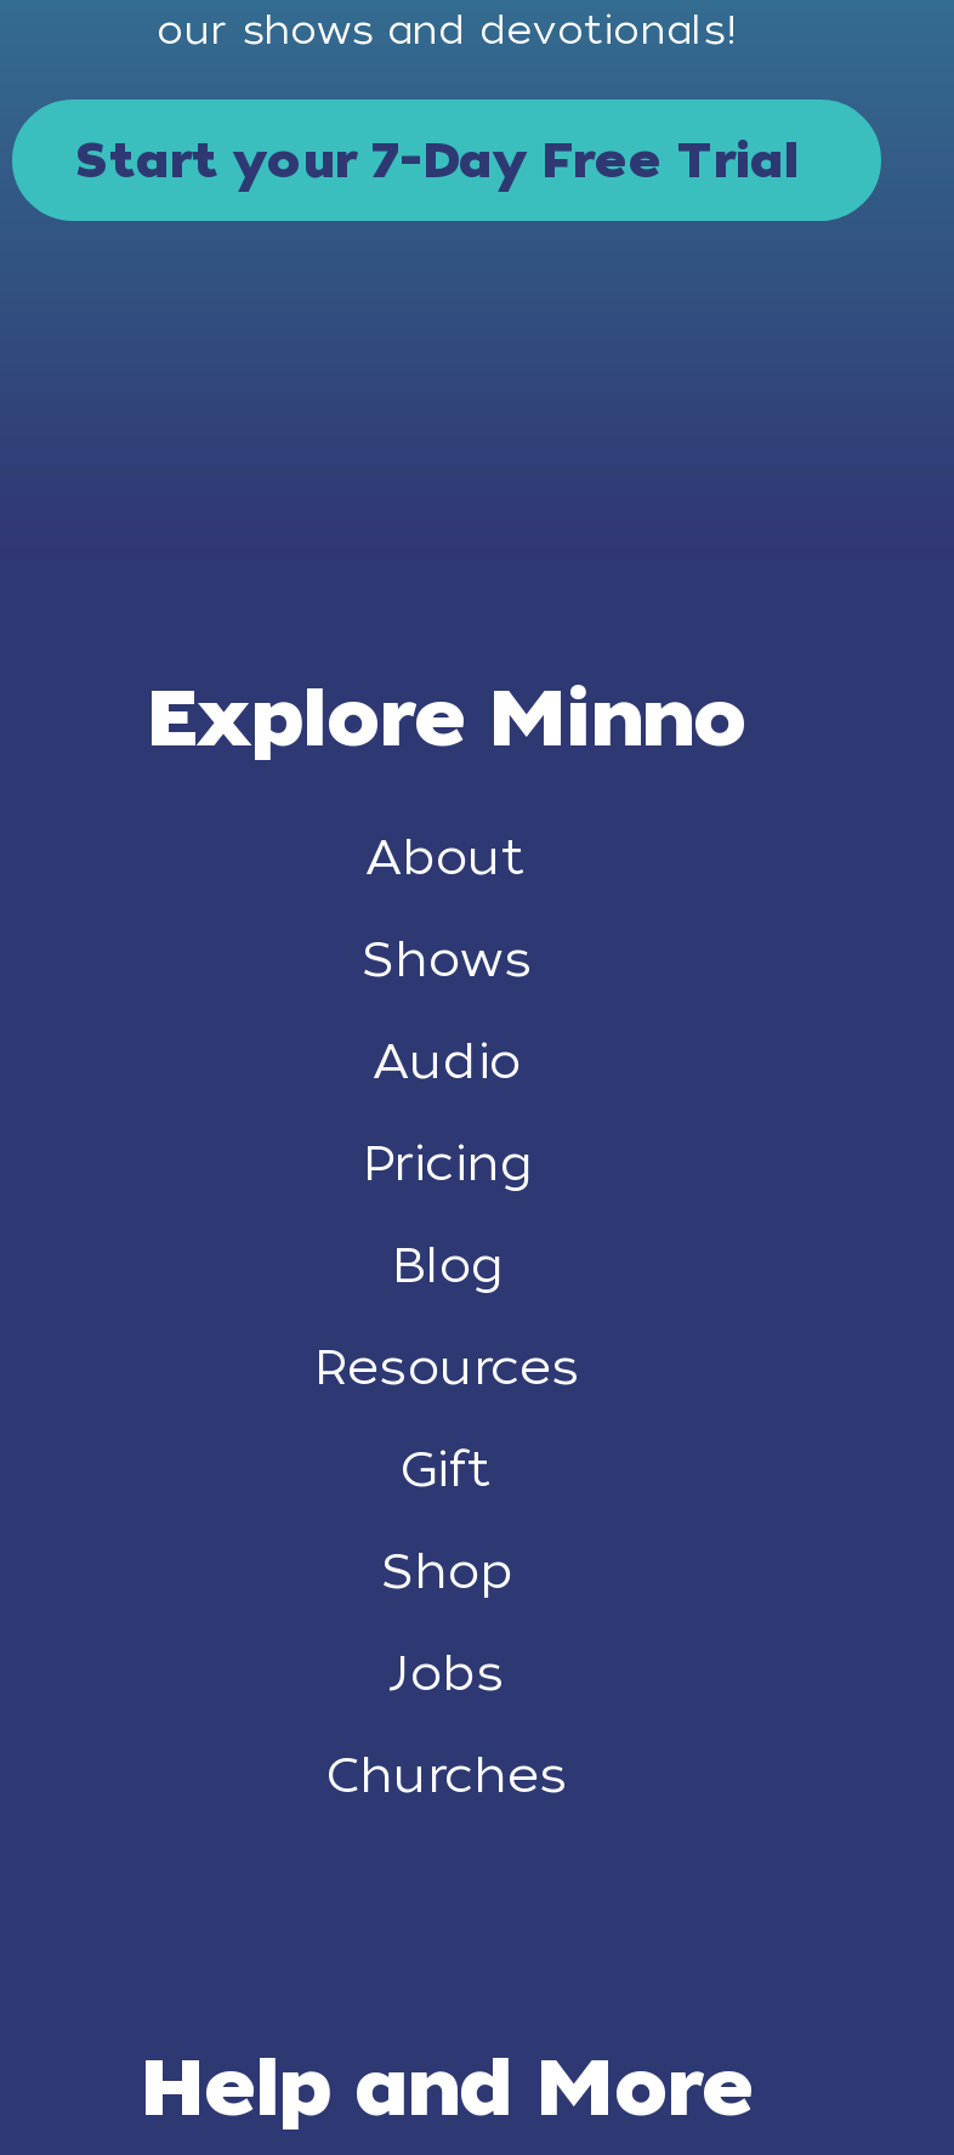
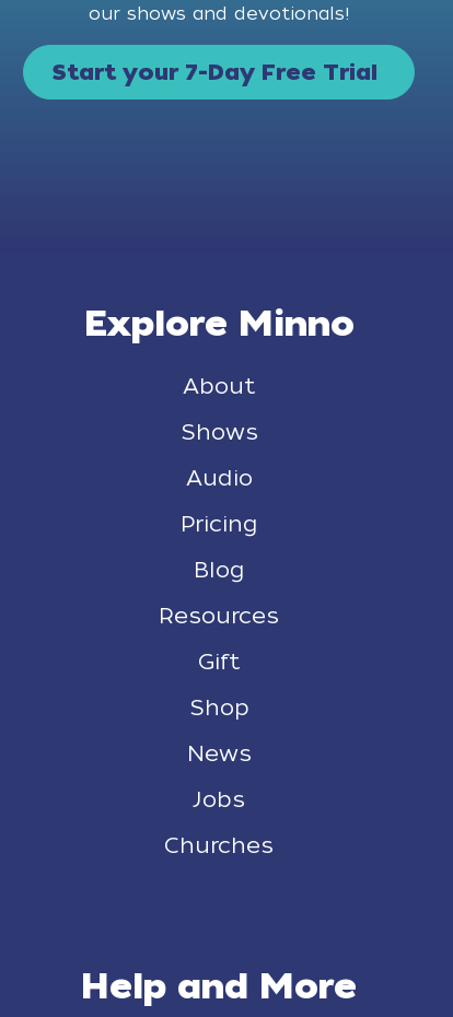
+ News
